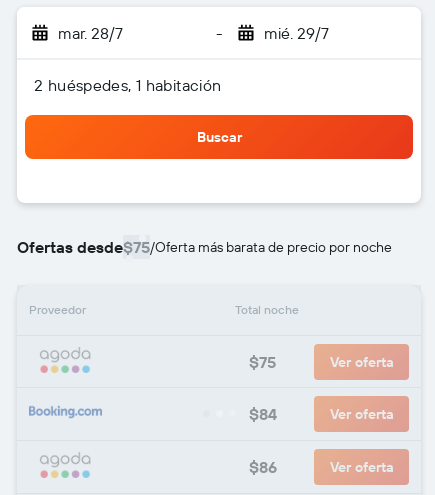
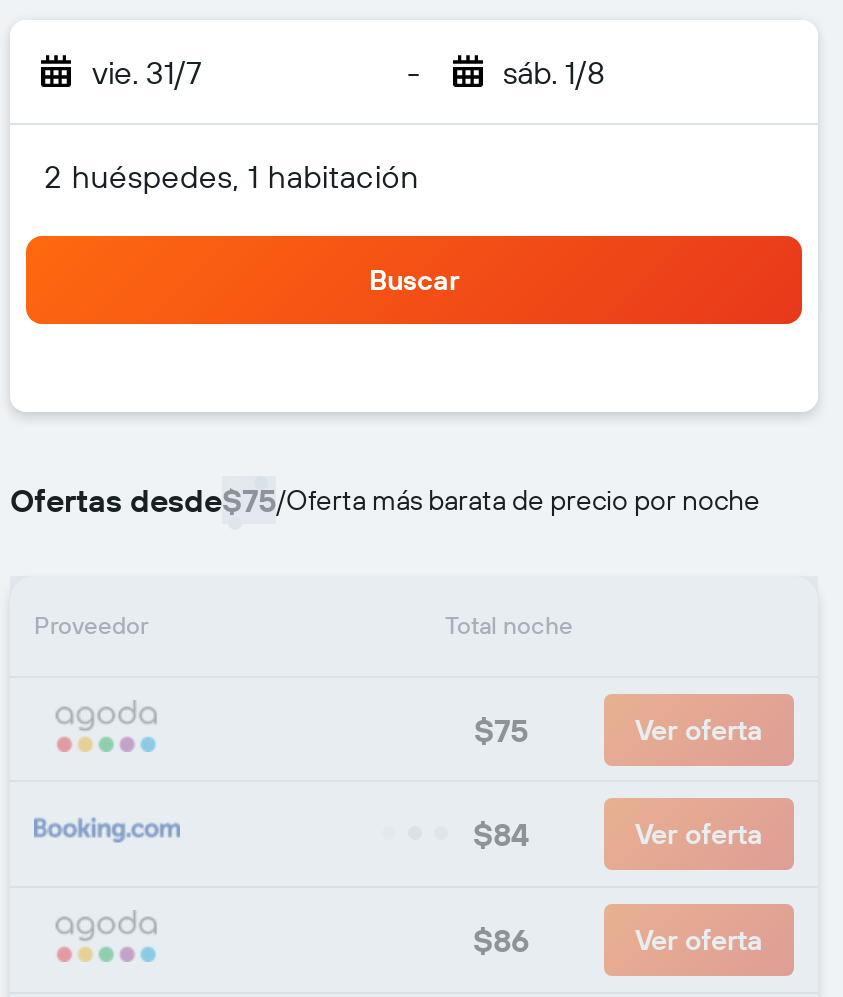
- mar. 28/7
+ vie. 31/7

- mié. 29/7
+ sáb. 1/8
